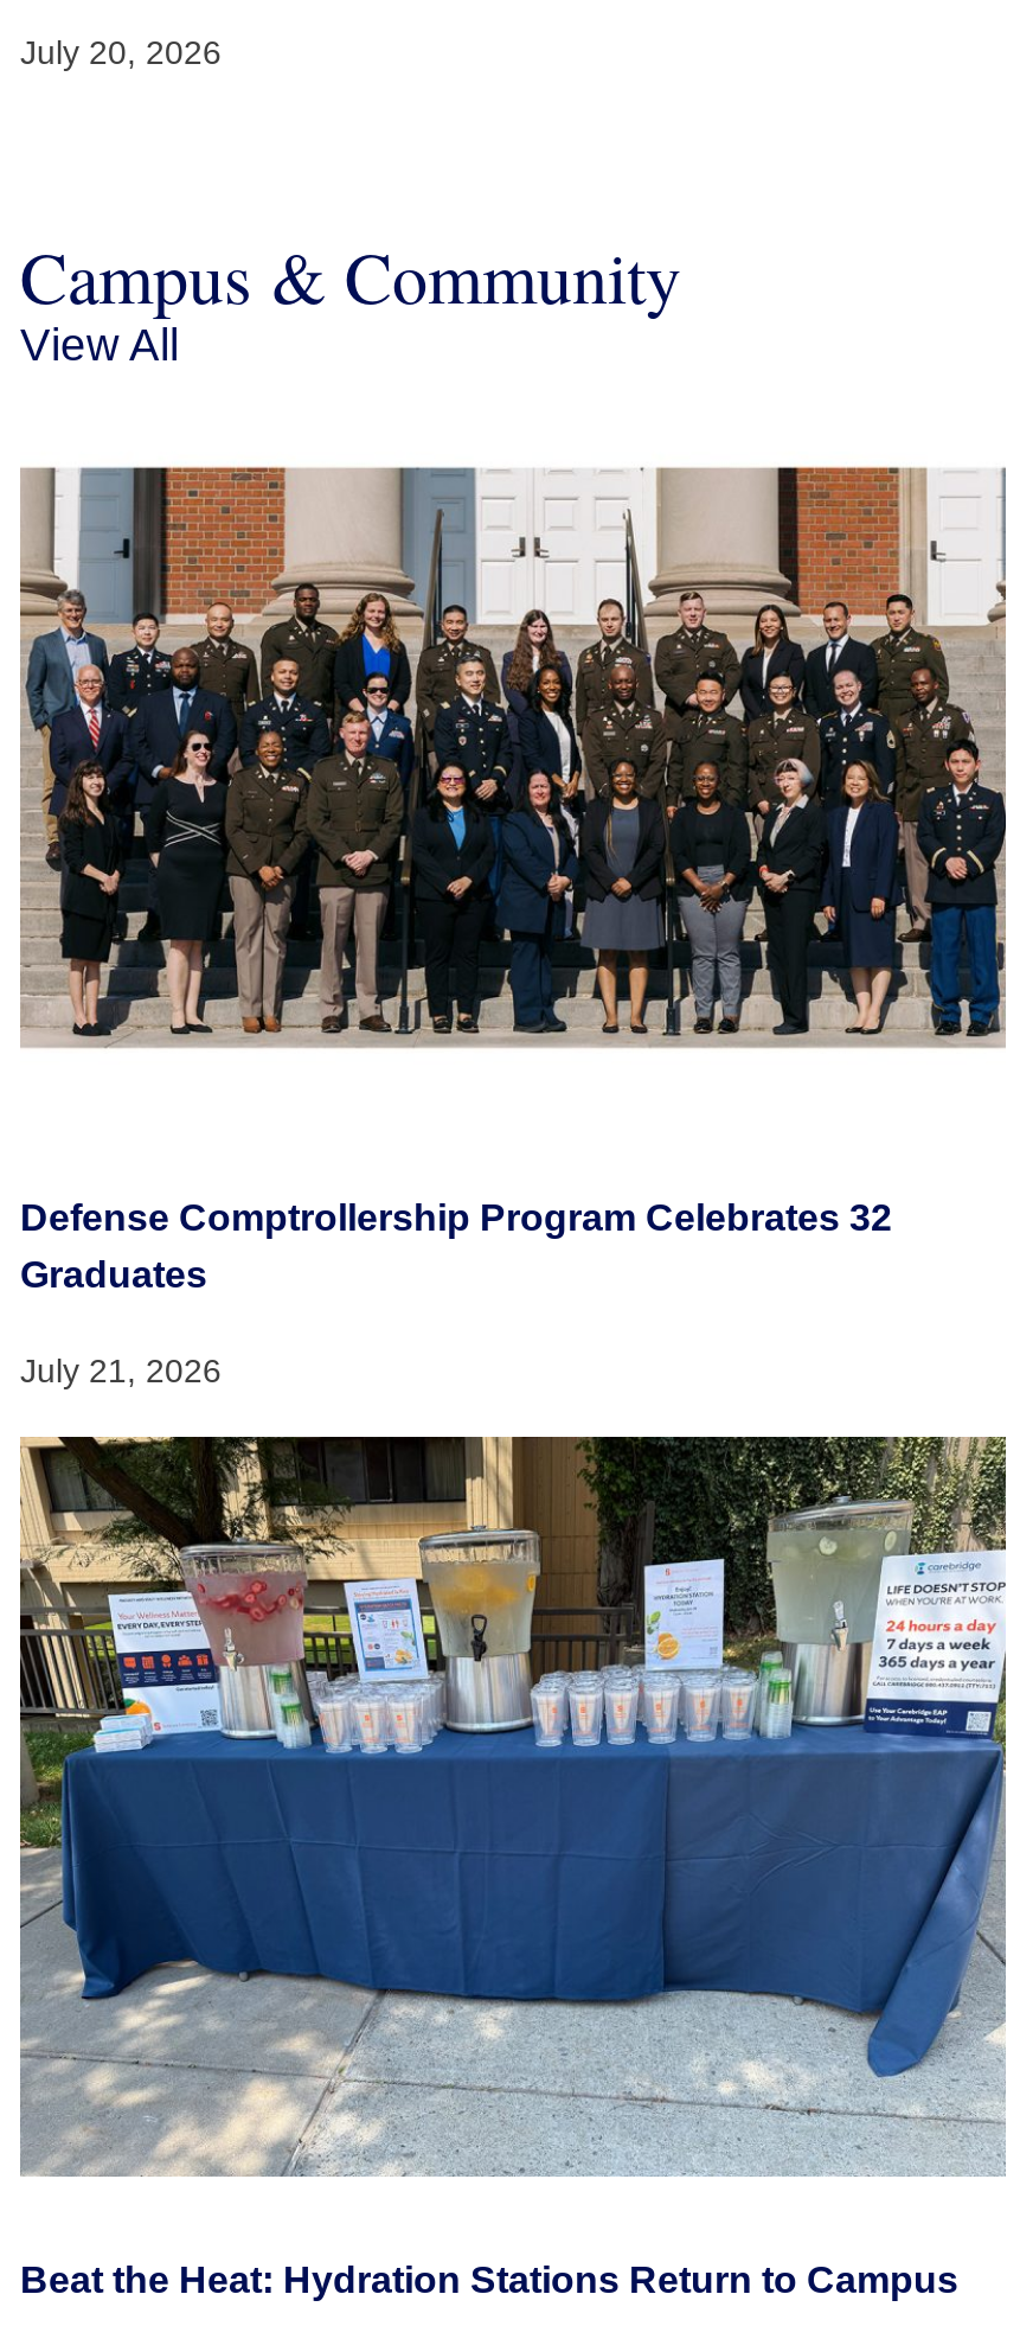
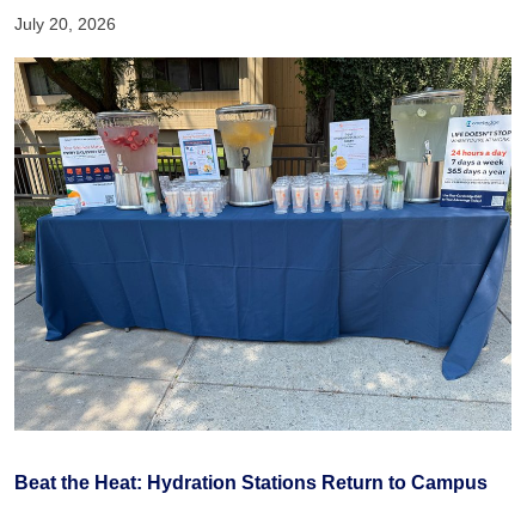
- Campus & Community
- View All

- [image]

- Defense Comptrollership Program Celebrates 32
- Graduates
- July 21, 2026
